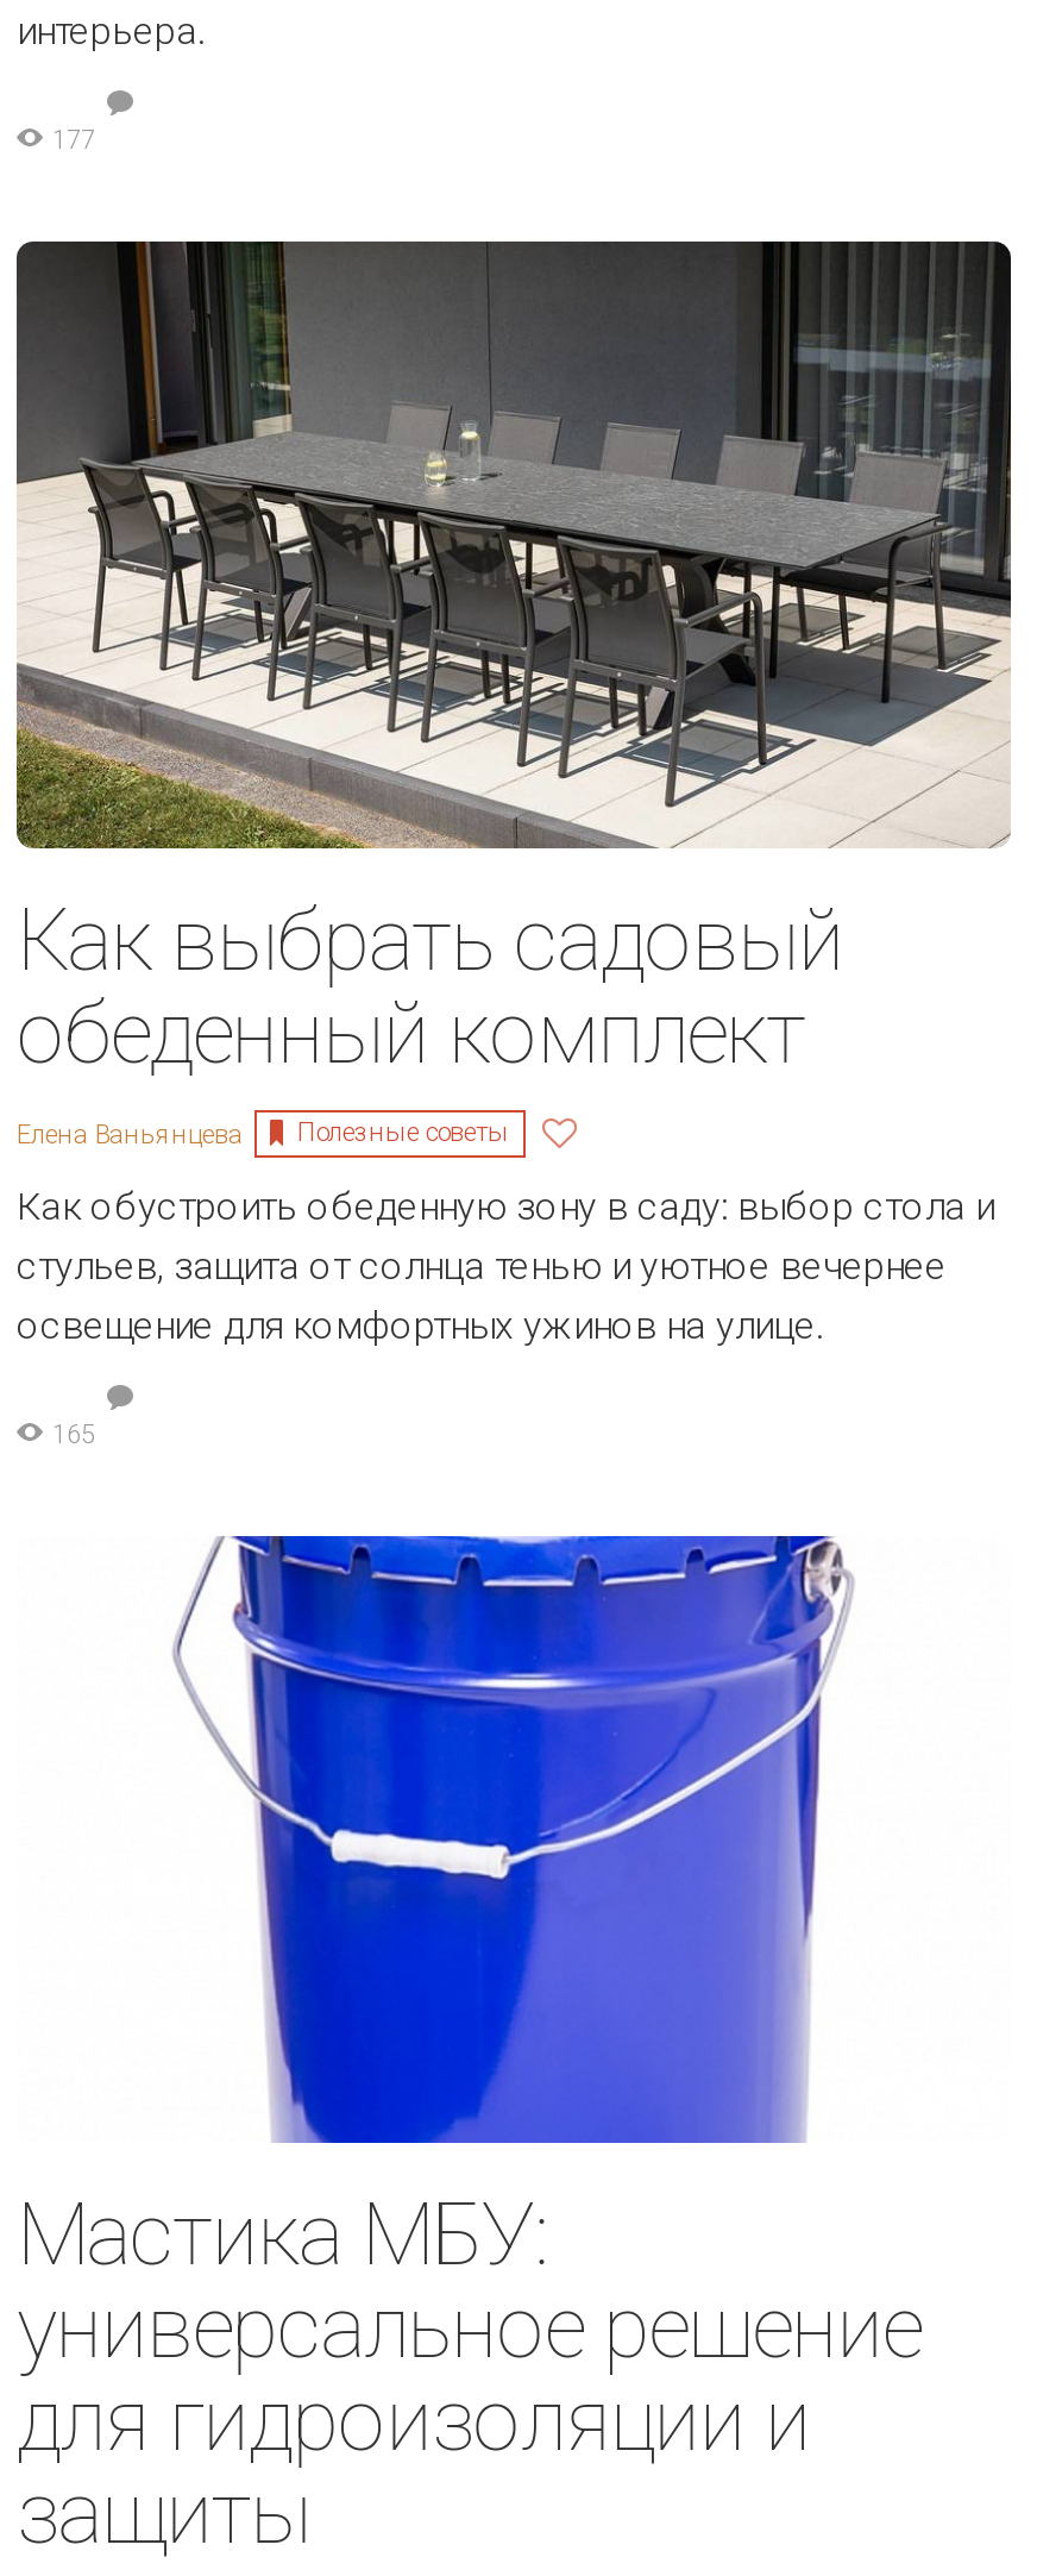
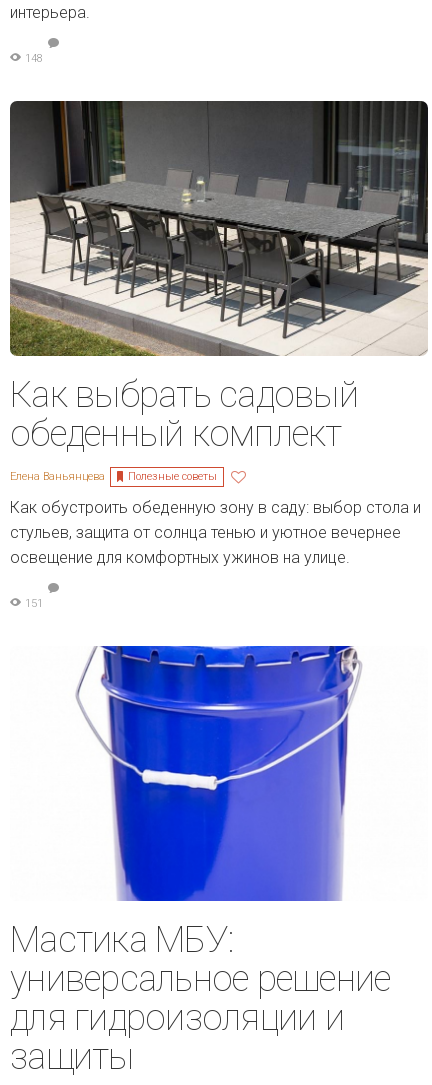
- 177
+ 148

- 165
+ 151
